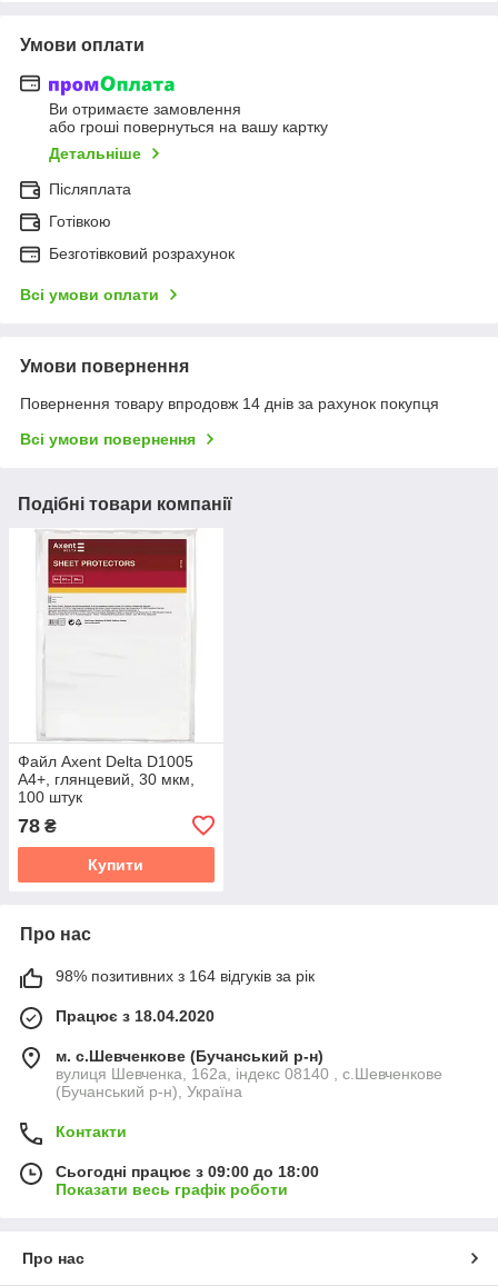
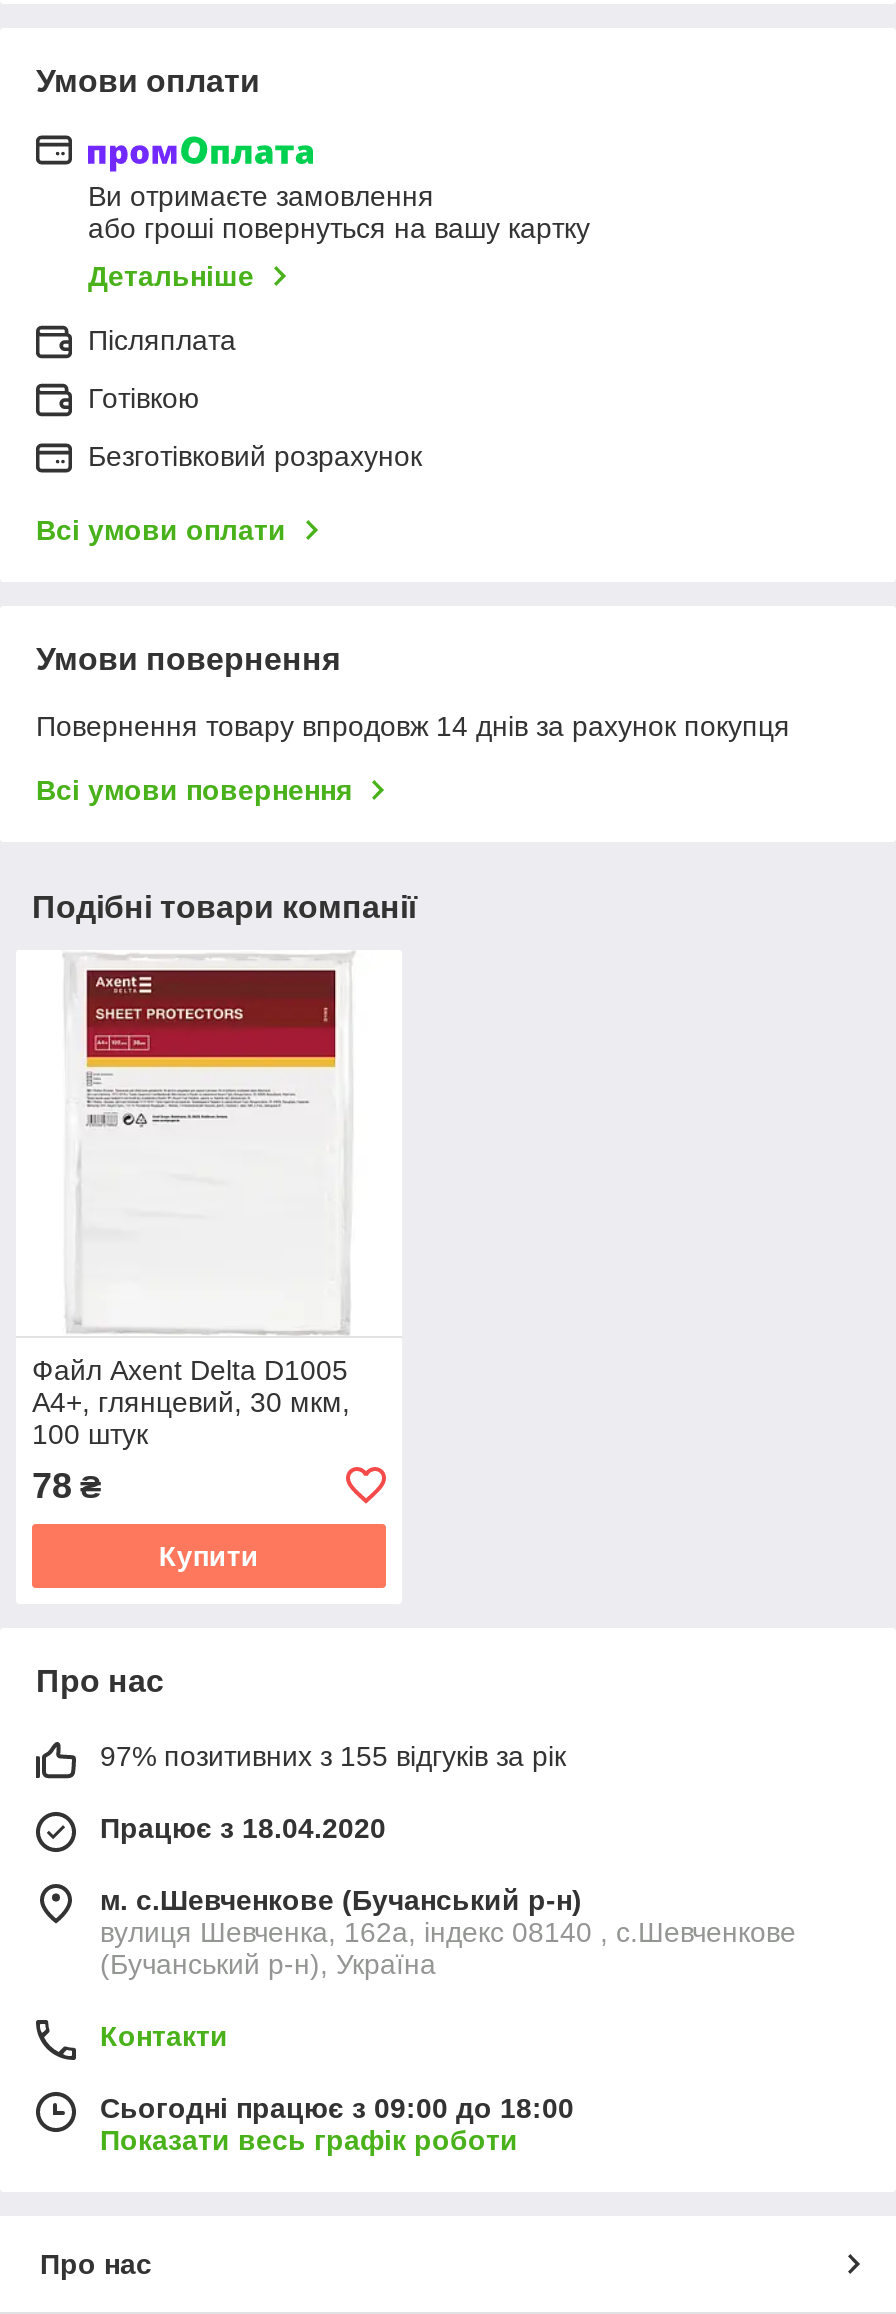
- 98% позитивних з 164 відгуків за рік
+ 97% позитивних з 155 відгуків за рік
